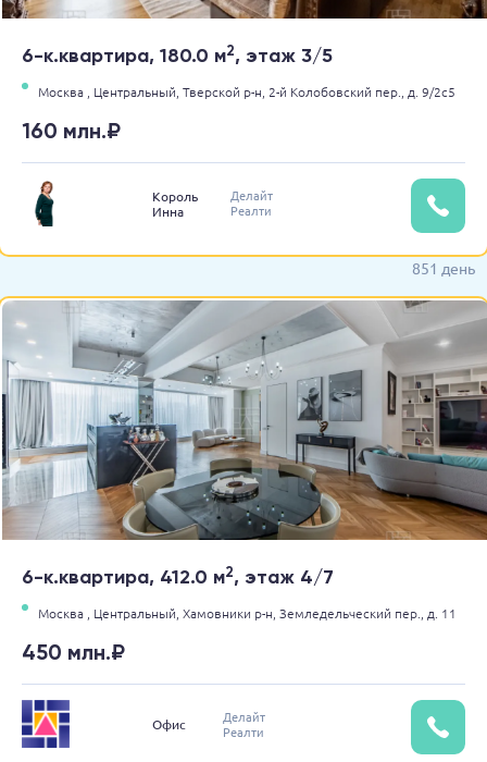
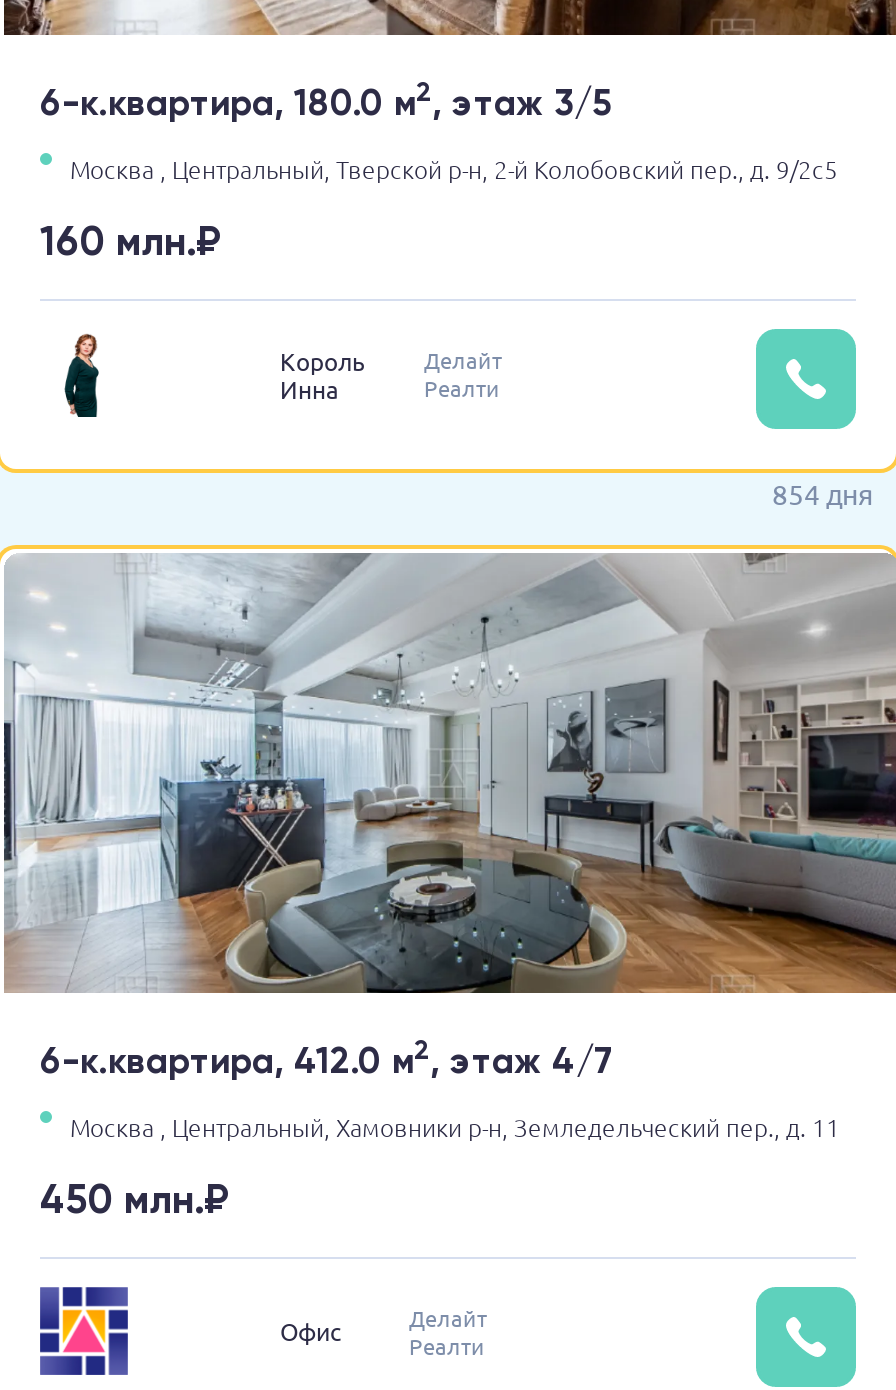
- 851 день
+ 854 дня
